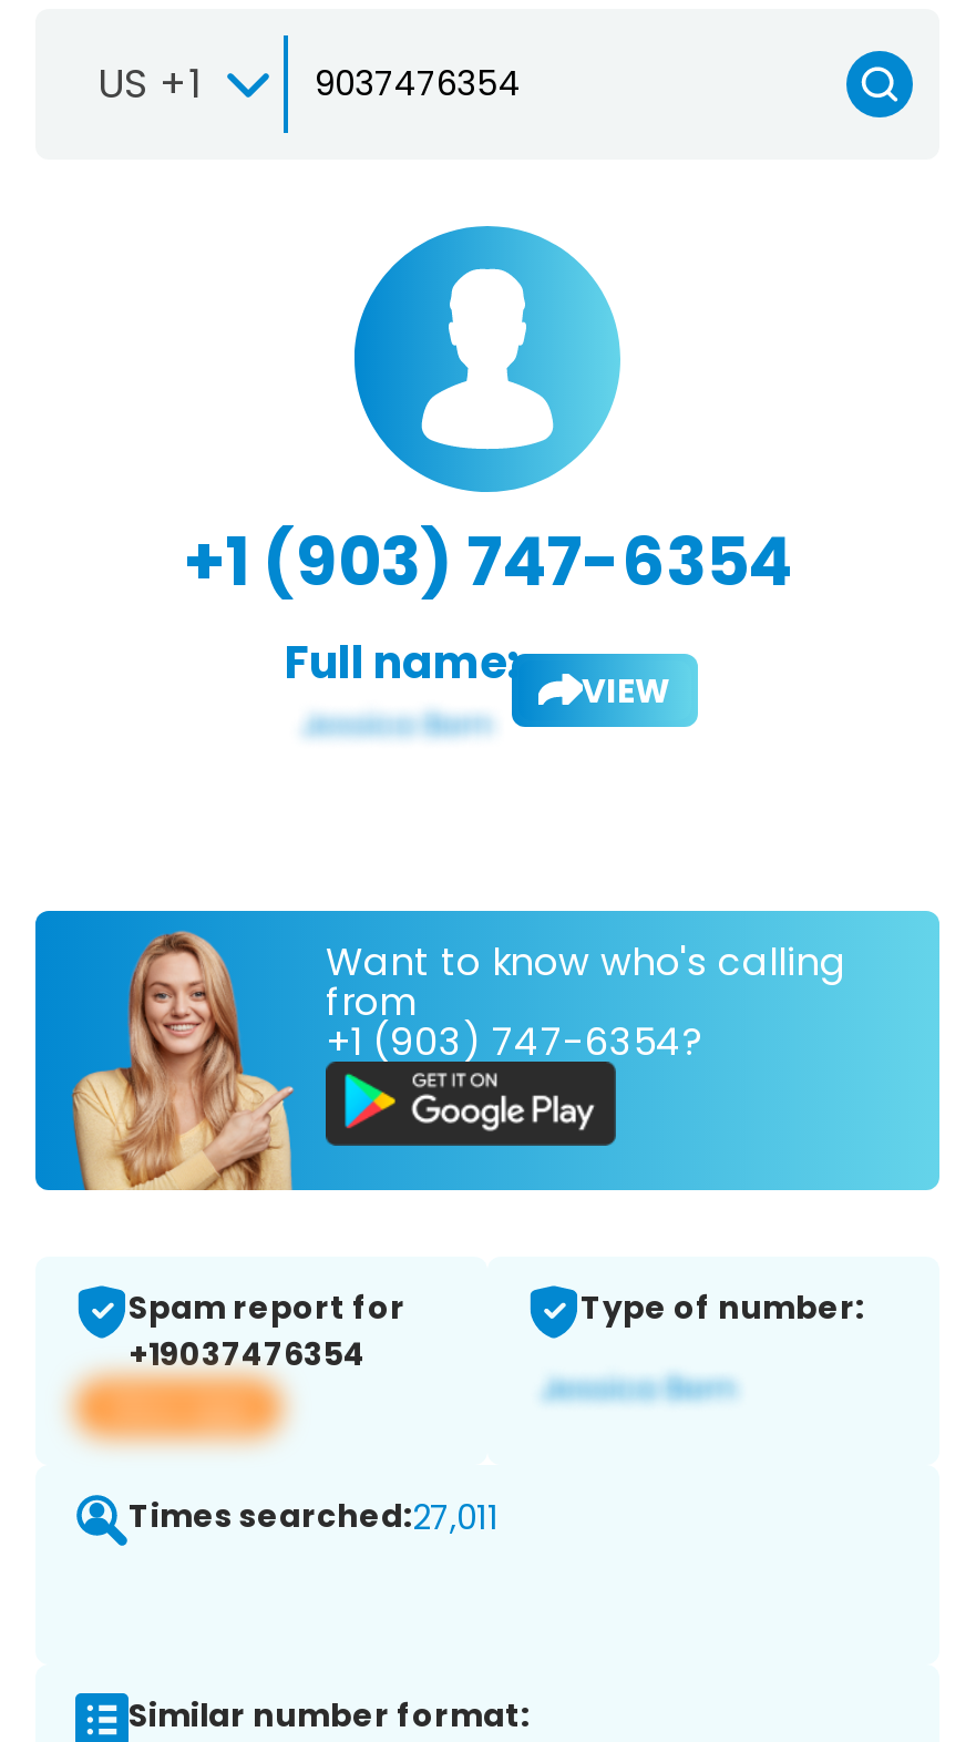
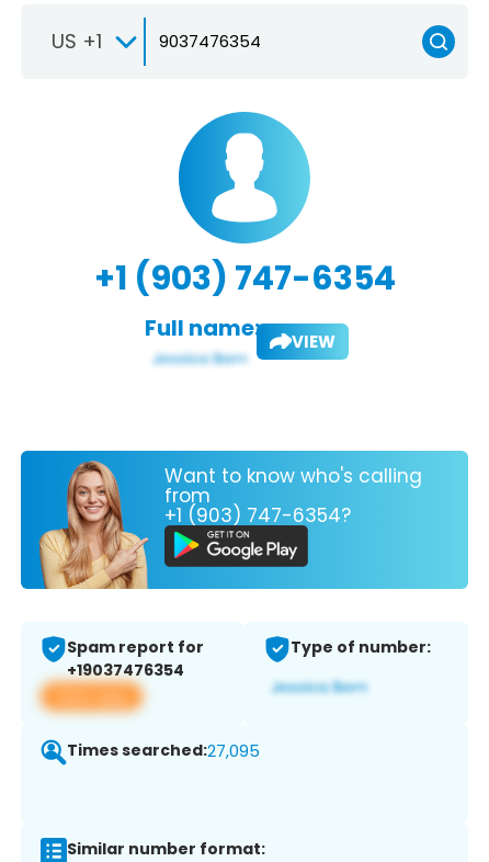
- Times searched:27,011
+ Times searched:27,095
